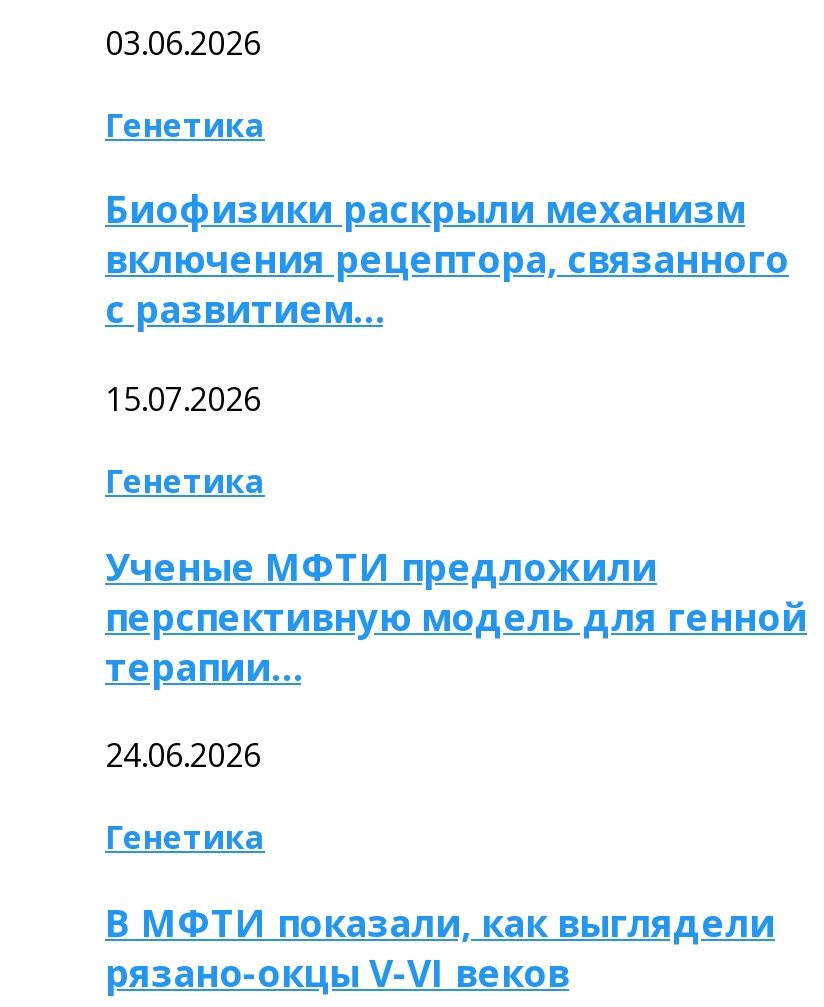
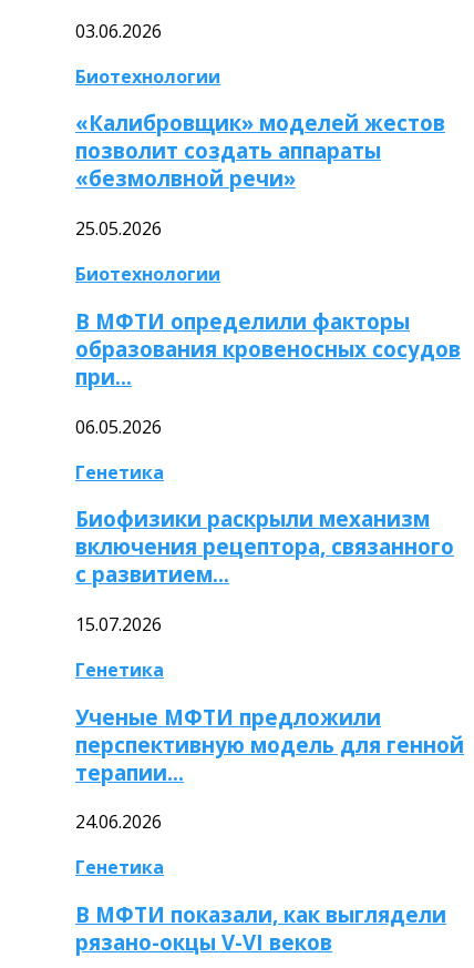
+ Биотехнологии
+ «Калибровщик» моделей жестов
+ позволит создать аппараты
+ «безмолвной речи»
+ 25.05.2026
+ Биотехнологии
+ В МФТИ определили факторы
+ образования кровеносных сосудов
+ при…
+ 06.05.2026
